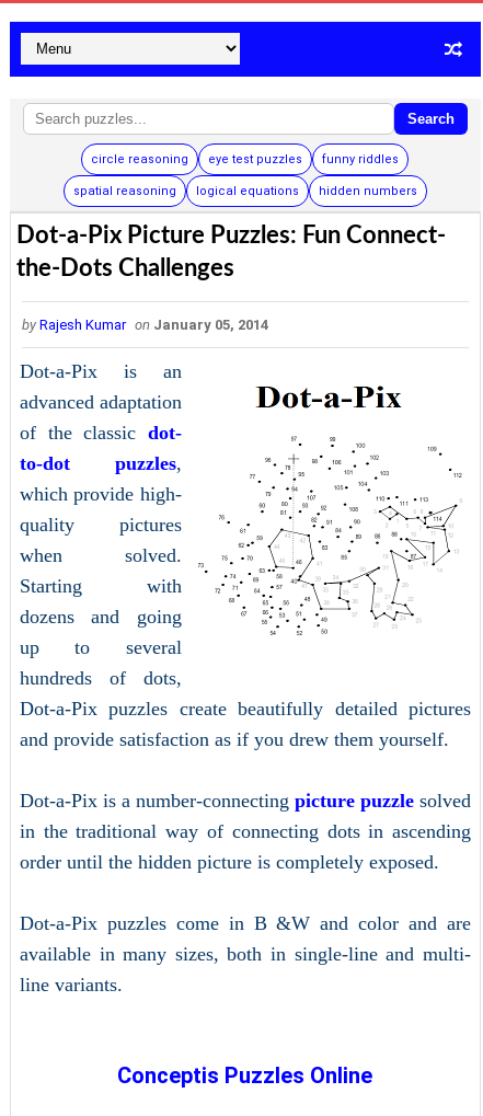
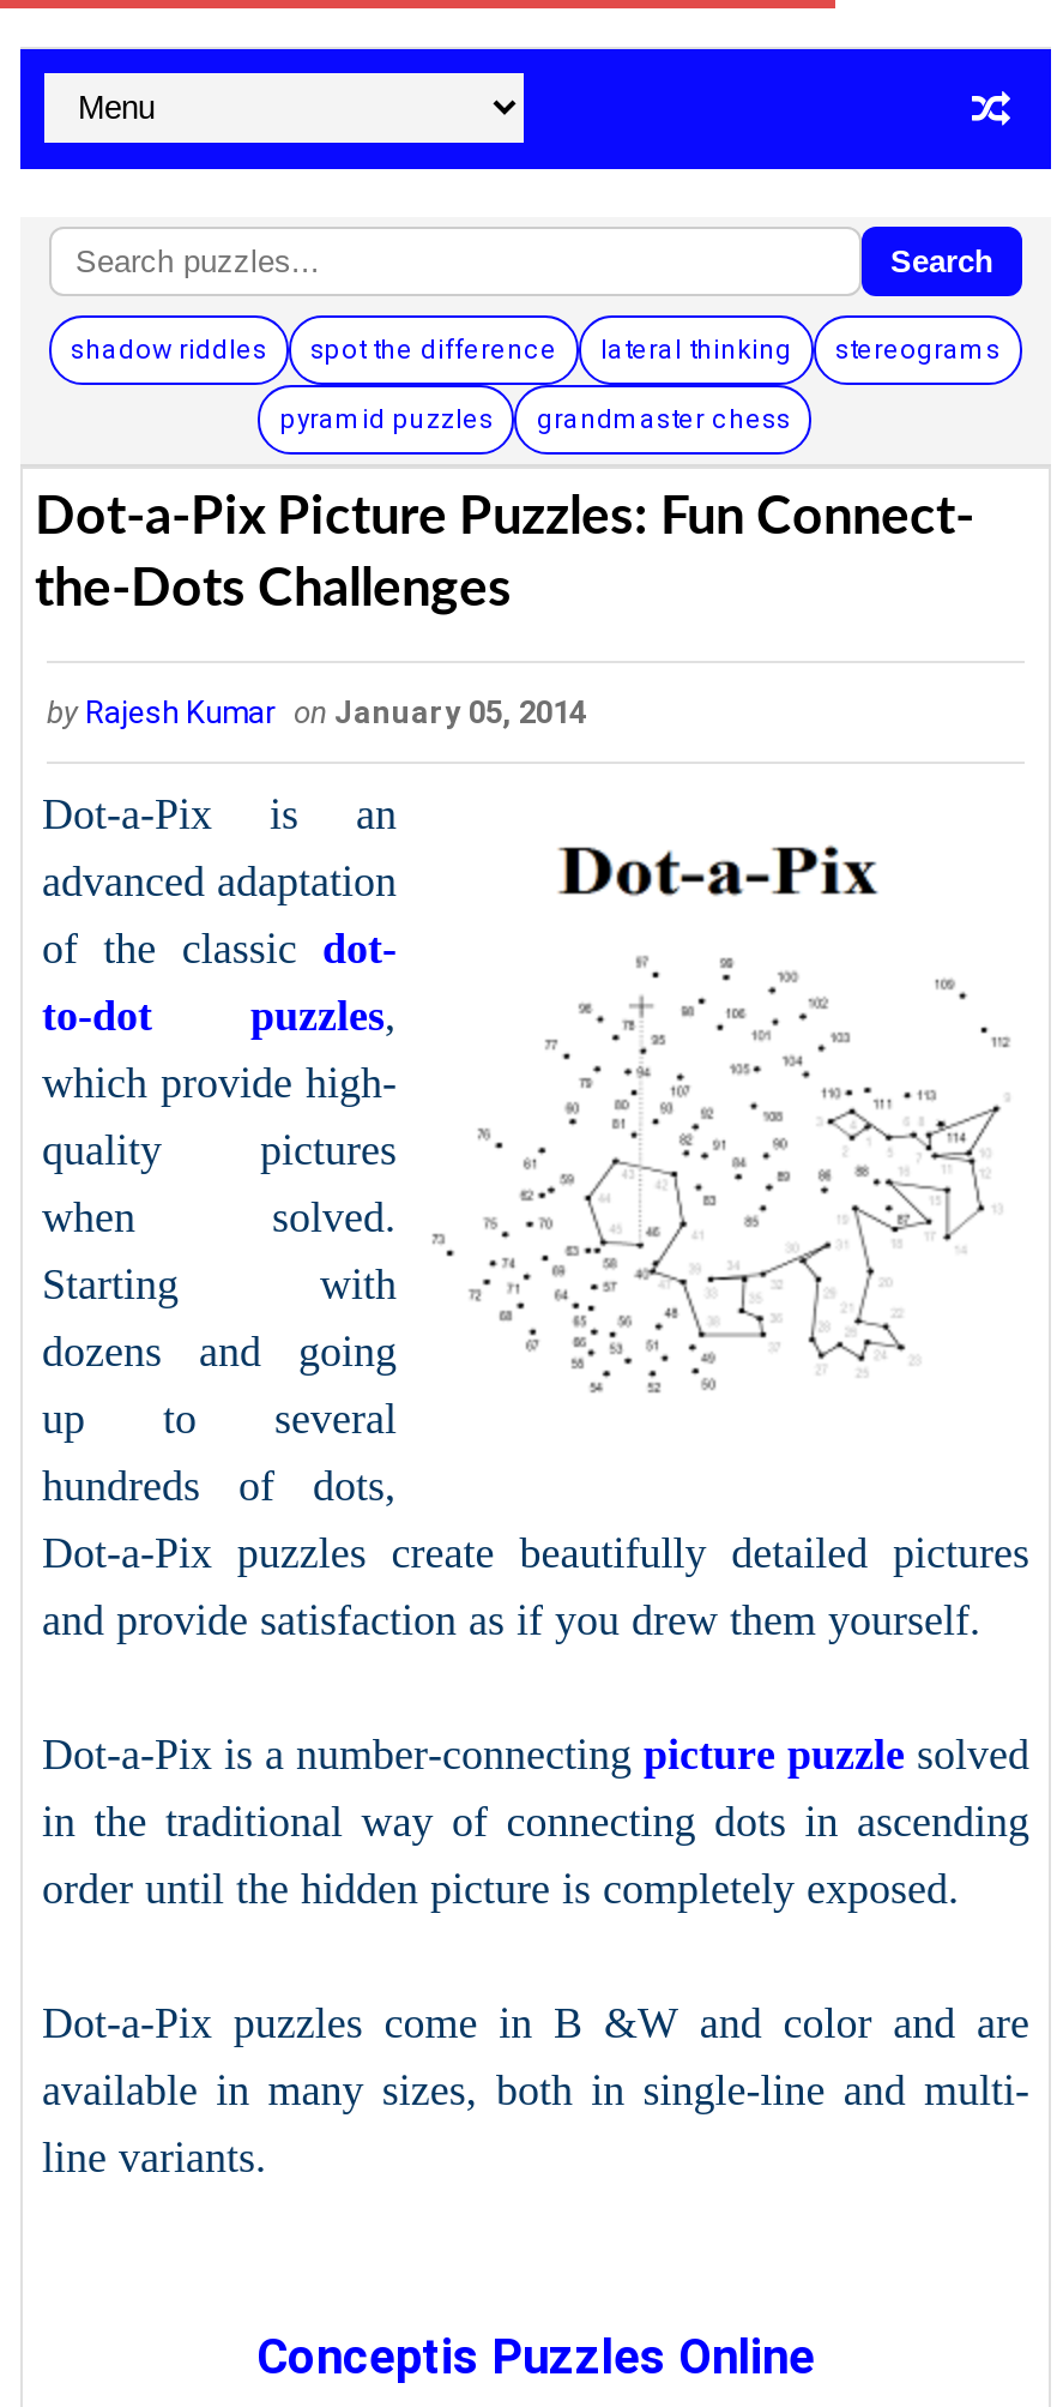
- circle reasoning
- eye test puzzles
- funny riddles
+ shadow riddles
+ spot the difference
+ lateral thinking
+ stereograms

- spatial reasoning
- logical equations
- hidden numbers
+ pyramid puzzles
+ grandmaster chess
